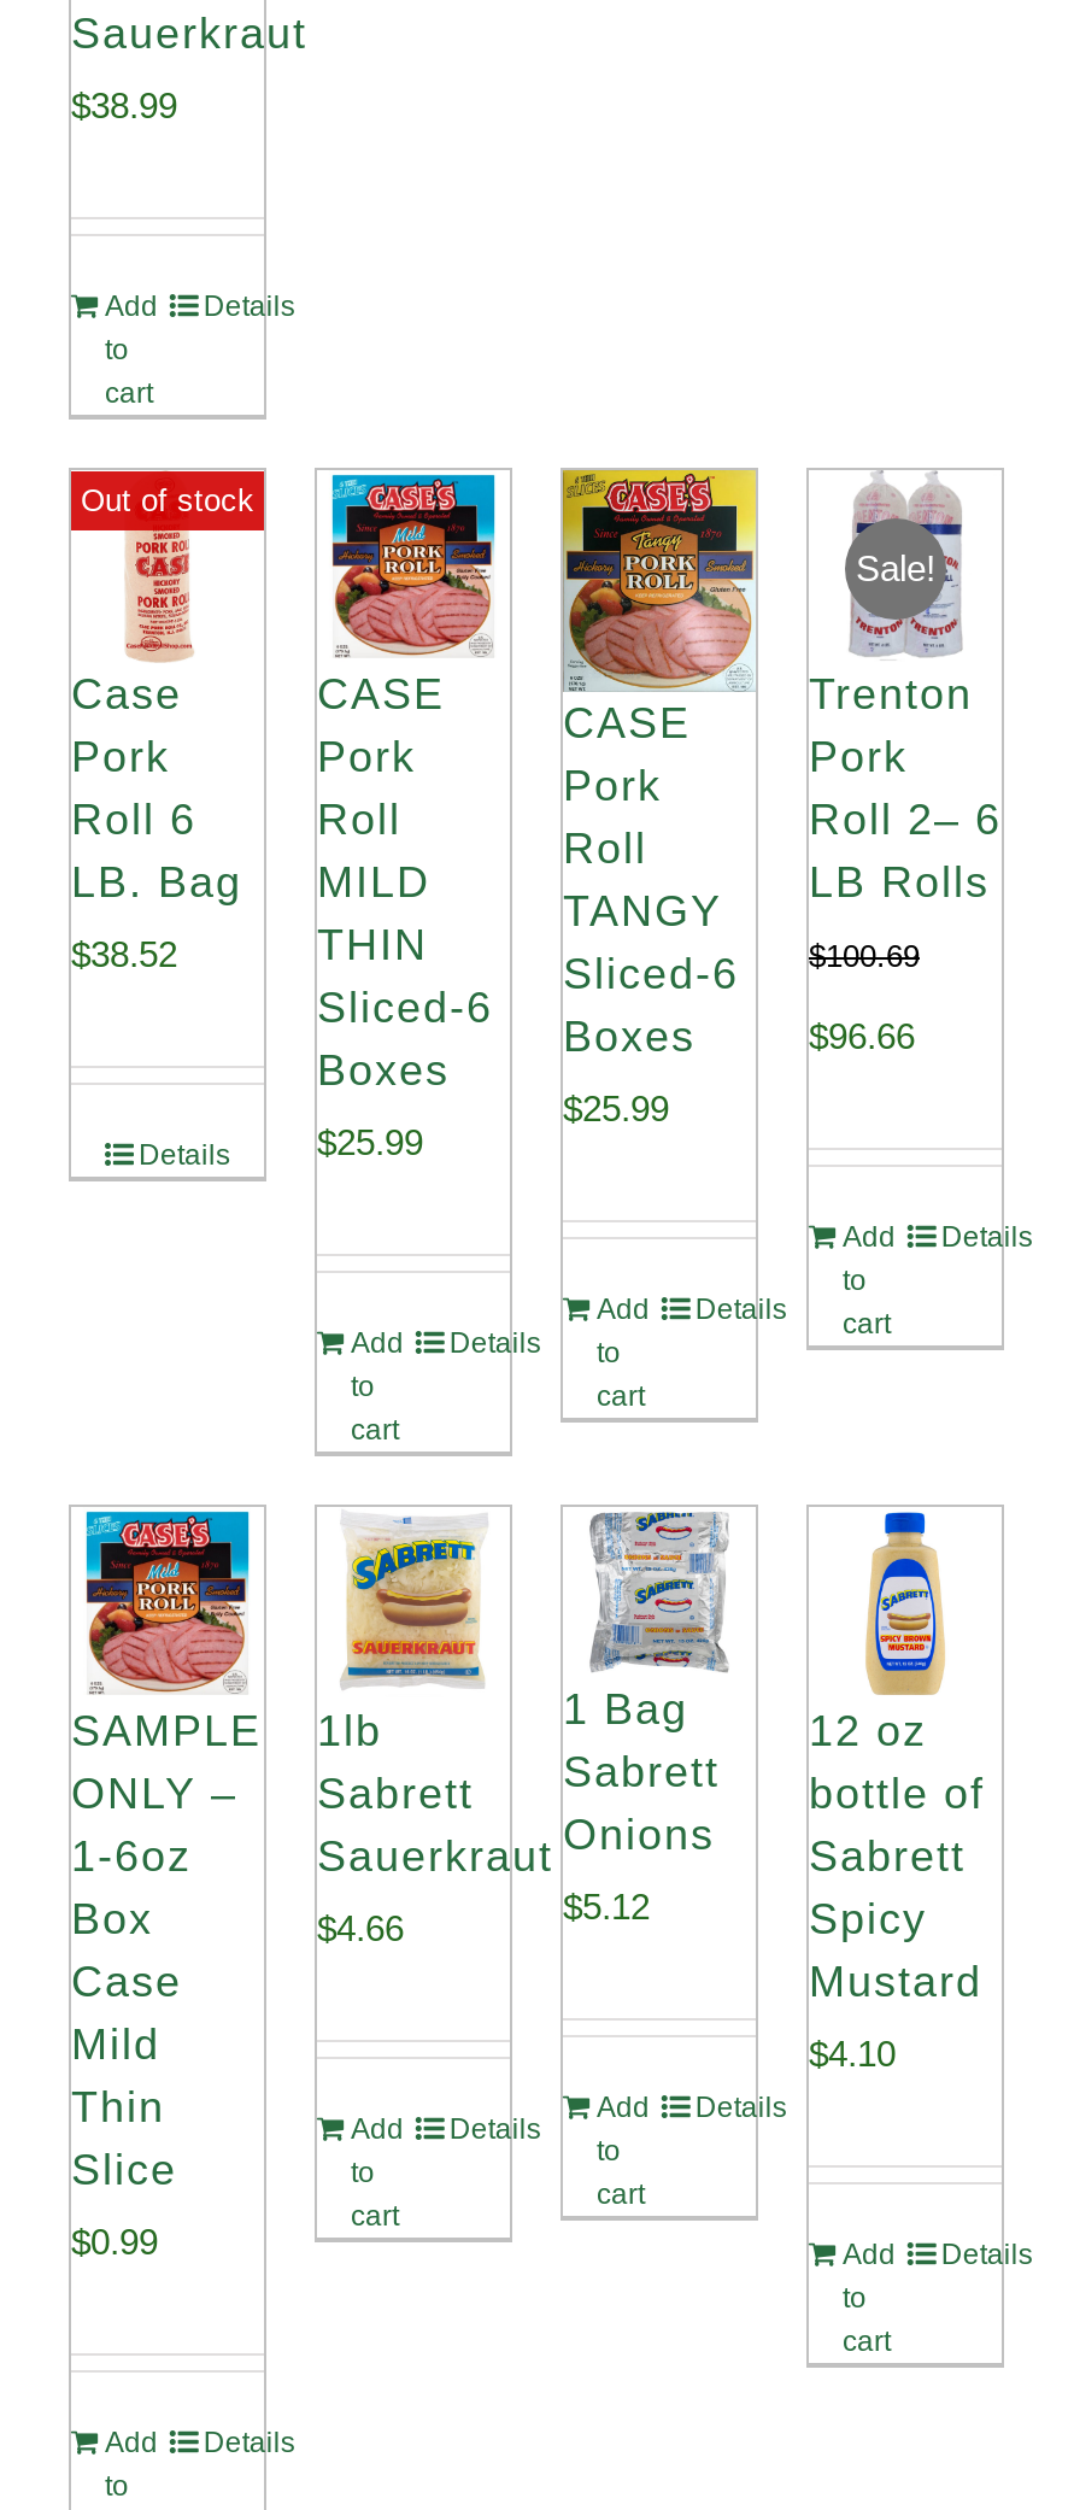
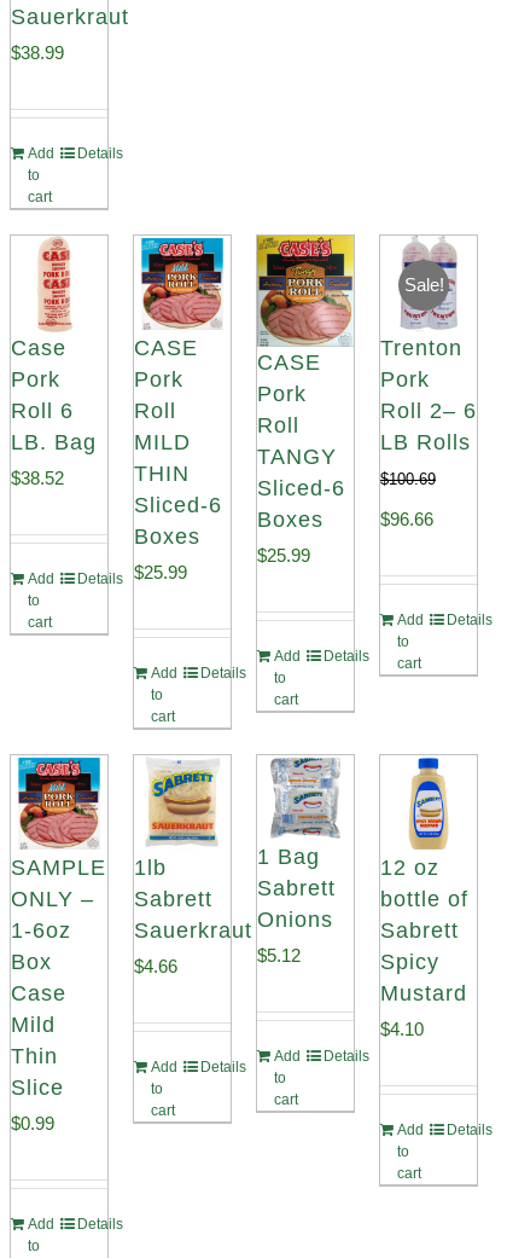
- Out of stock

+ Add
+ to
+ cart
